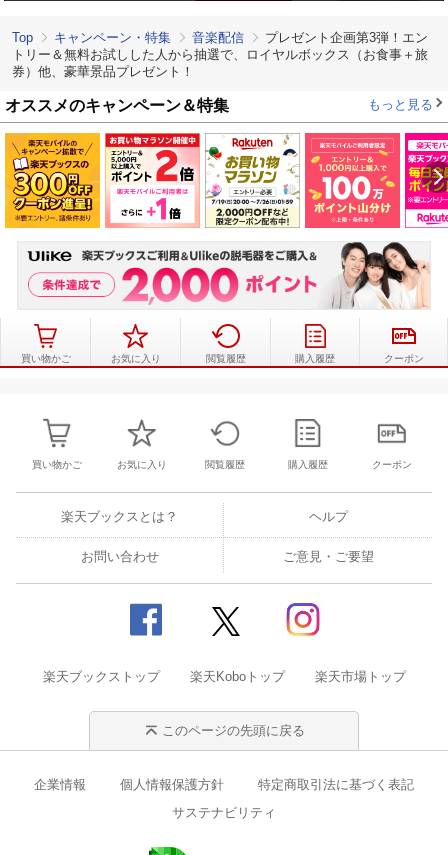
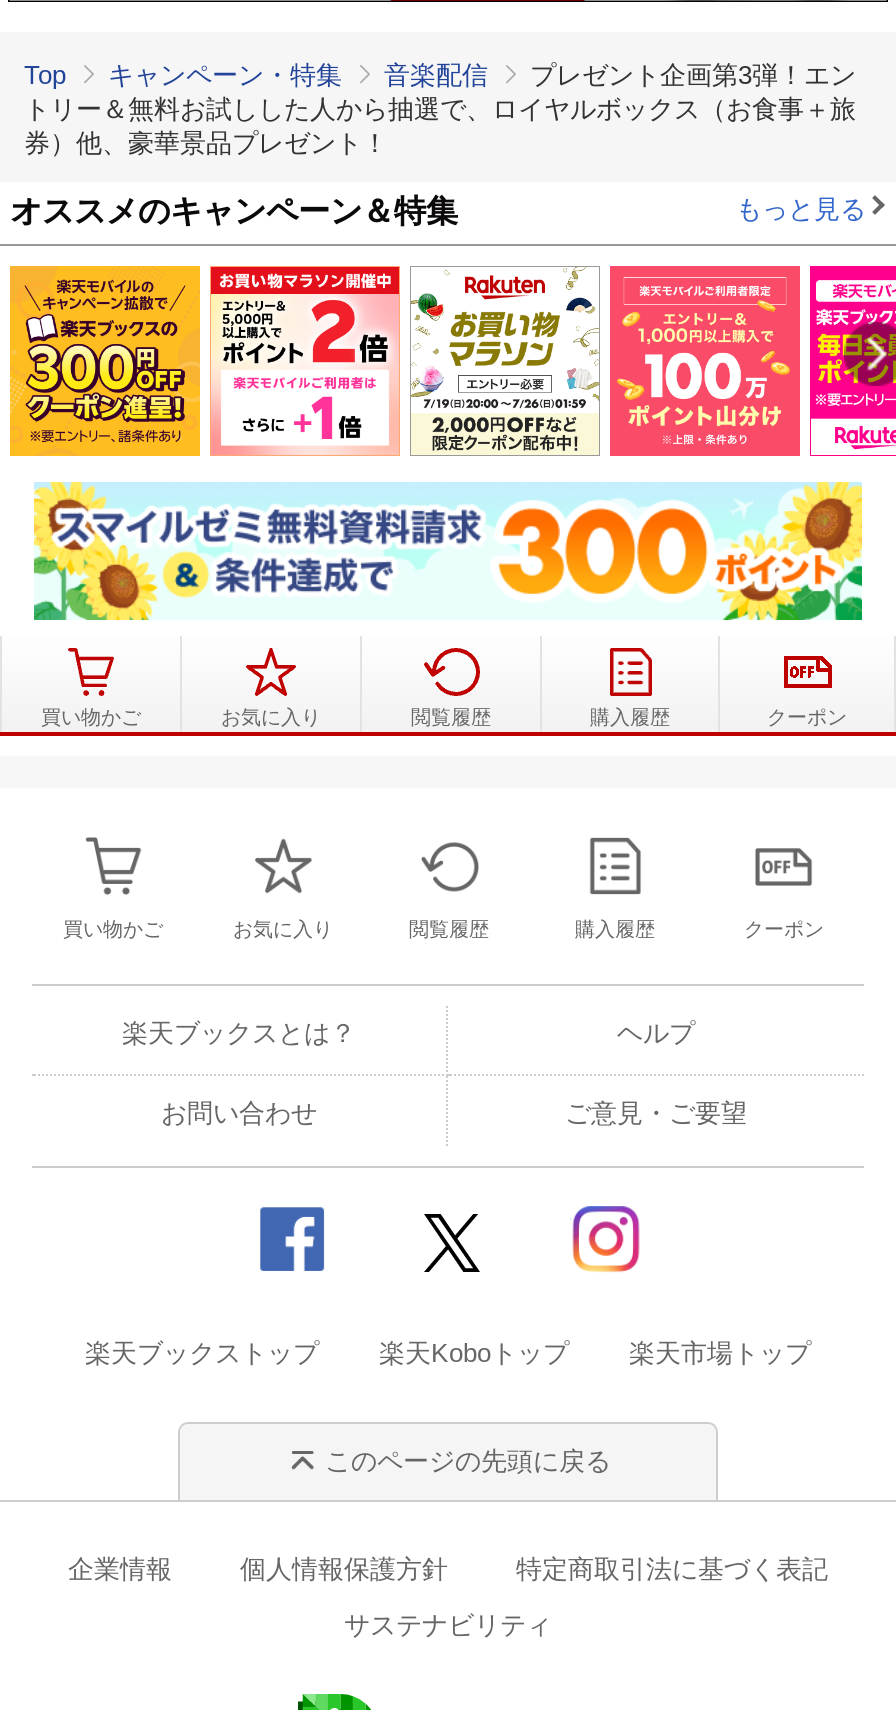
- [image]
+ [image]
